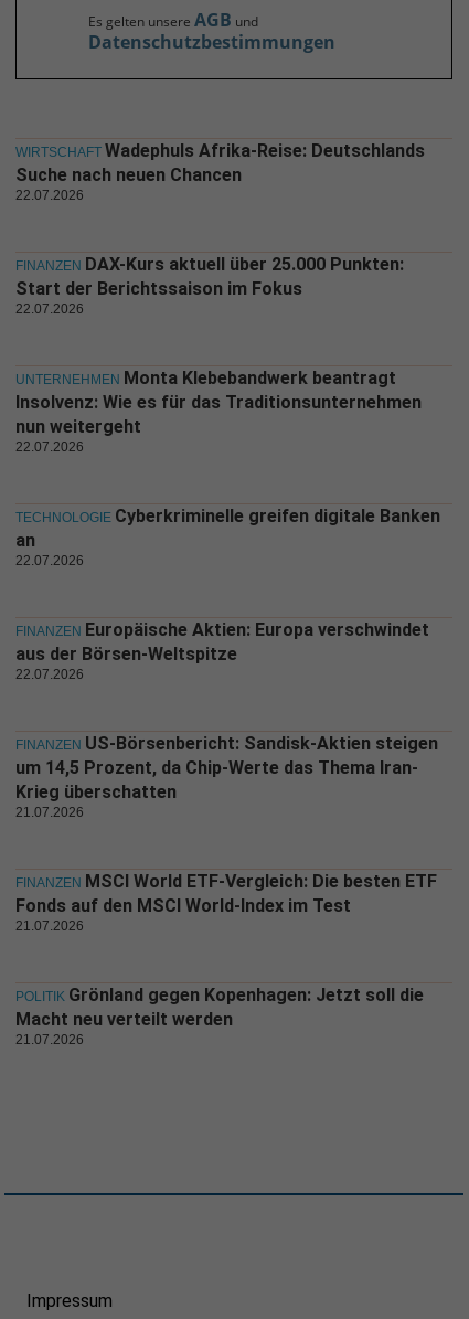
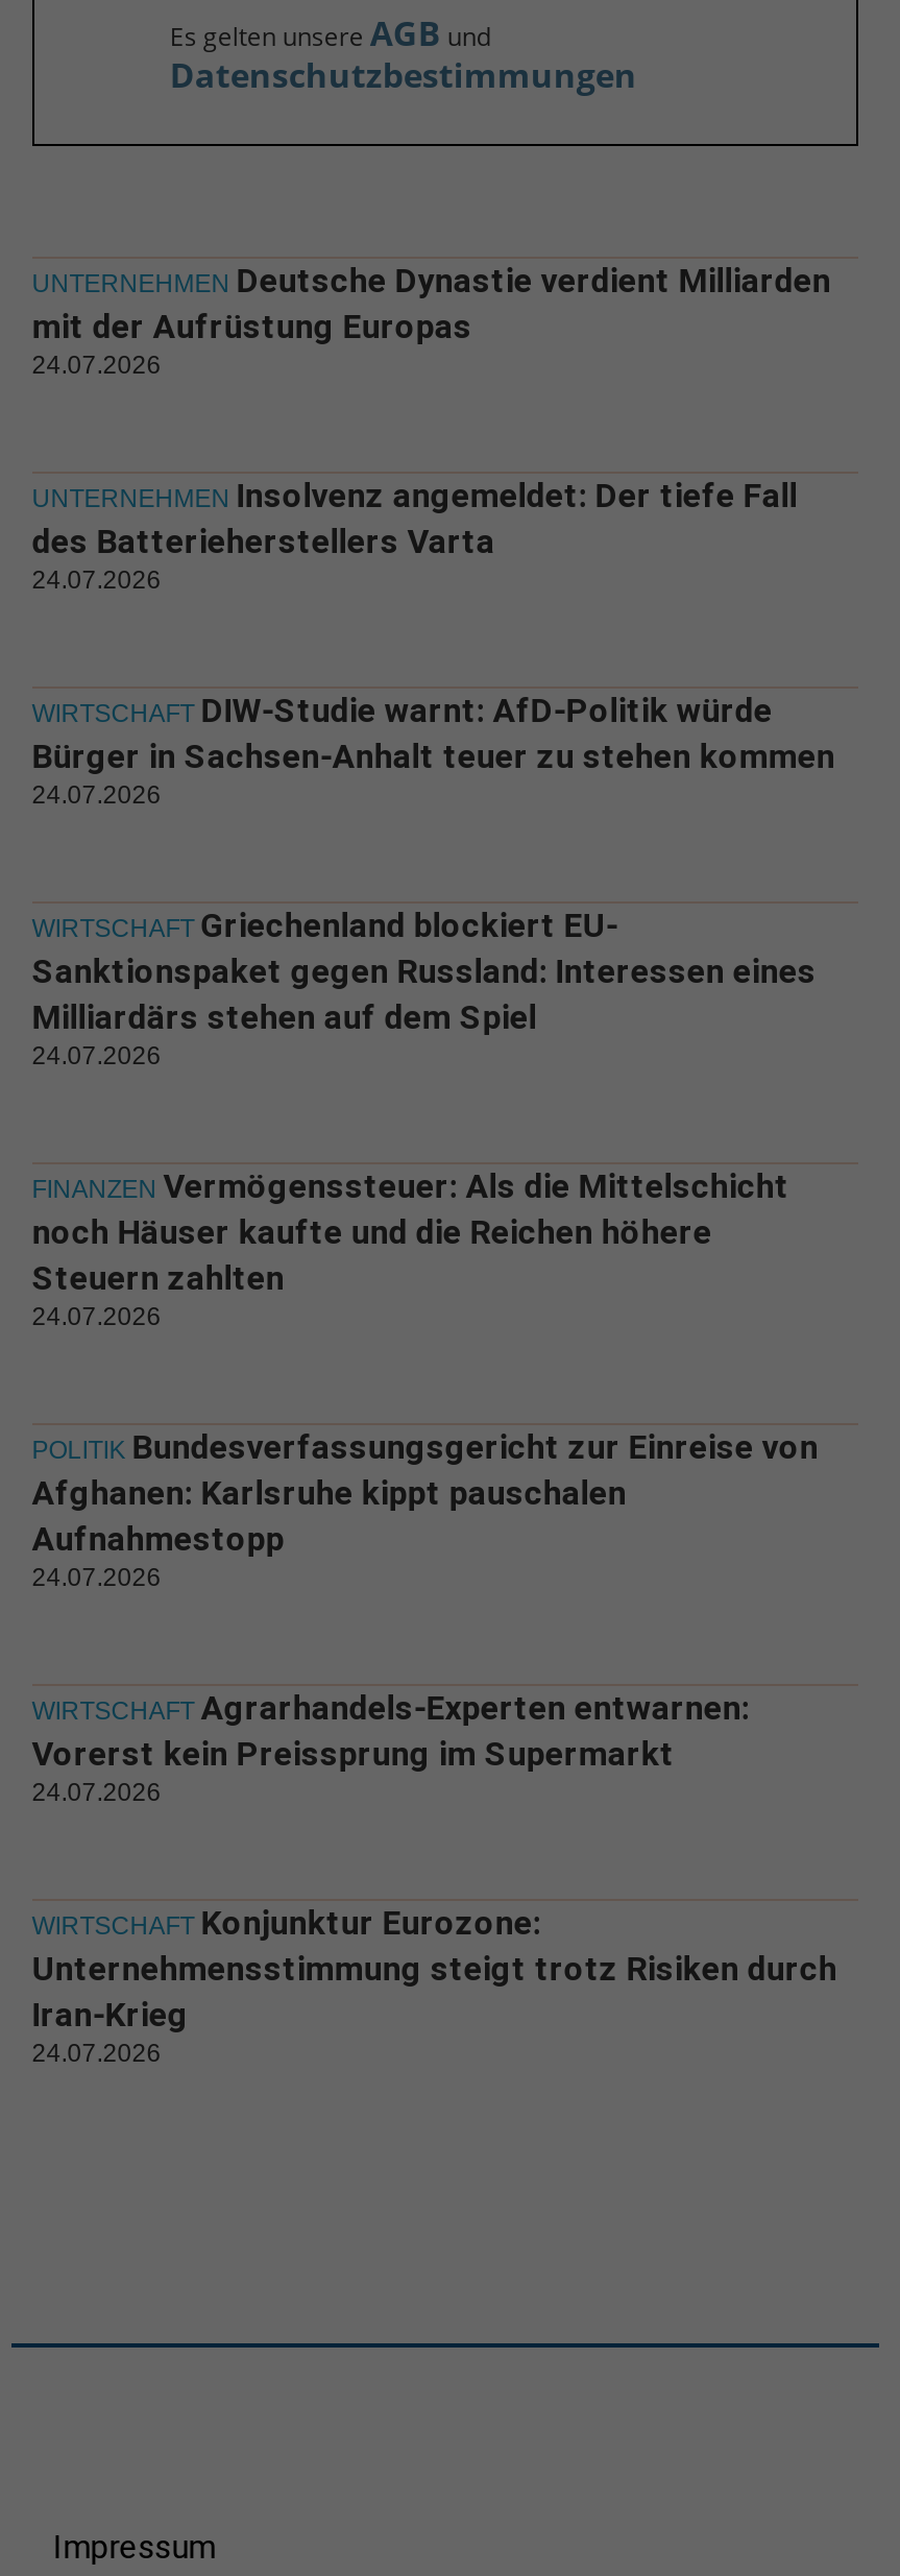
- WIRTSCHAFT Wadephuls Afrika-Reise: Deutschlands
- Suche nach neuen Chancen
- 22.07.2026
+ UNTERNEHMEN Deutsche Dynastie verdient Milliarden
+ mit der Aufrüstung Europas
+ 24.07.2026

- FINANZEN DAX-Kurs aktuell über 25.000 Punkten:
- Start der Berichtssaison im Fokus
- 22.07.2026
+ UNTERNEHMEN Insolvenz angemeldet: Der tiefe Fall
+ des Batterieherstellers Varta
+ 24.07.2026

- UNTERNEHMEN Monta Klebebandwerk beantragt
- Insolvenz: Wie es für das Traditionsunternehmen
- nun weitergeht
- 22.07.2026
+ WIRTSCHAFT DIW-Studie warnt: AfD-Politik würde
+ Bürger in Sachsen-Anhalt teuer zu stehen kommen
+ 24.07.2026

- TECHNOLOGIE Cyberkriminelle greifen digitale Banken
- an
- 22.07.2026
+ WIRTSCHAFT Griechenland blockiert EU-
+ Sanktionspaket gegen Russland: Interessen eines
+ Milliardärs stehen auf dem Spiel
+ 24.07.2026

- FINANZEN Europäische Aktien: Europa verschwindet
- aus der Börsen-Weltspitze
- 22.07.2026
+ FINANZEN Vermögenssteuer: Als die Mittelschicht
+ noch Häuser kaufte und die Reichen höhere
+ Steuern zahlten
+ 24.07.2026

- FINANZEN US-Börsenbericht: Sandisk-Aktien steigen
- um 14,5 Prozent, da Chip-Werte das Thema Iran-
- Krieg überschatten
- 21.07.2026
+ POLITIK Bundesverfassungsgericht zur Einreise von
+ Afghanen: Karlsruhe kippt pauschalen
+ Aufnahmestopp
+ 24.07.2026

- FINANZEN MSCI World ETF-Vergleich: Die besten ETF
- Fonds auf den MSCI World-Index im Test
- 21.07.2026
+ WIRTSCHAFT Agrarhandels-Experten entwarnen:
+ Vorerst kein Preissprung im Supermarkt
+ 24.07.2026

- POLITIK Grönland gegen Kopenhagen: Jetzt soll die
- Macht neu verteilt werden
- 21.07.2026
+ WIRTSCHAFT Konjunktur Eurozone:
+ Unternehmensstimmung steigt trotz Risiken durch
+ Iran-Krieg
+ 24.07.2026
